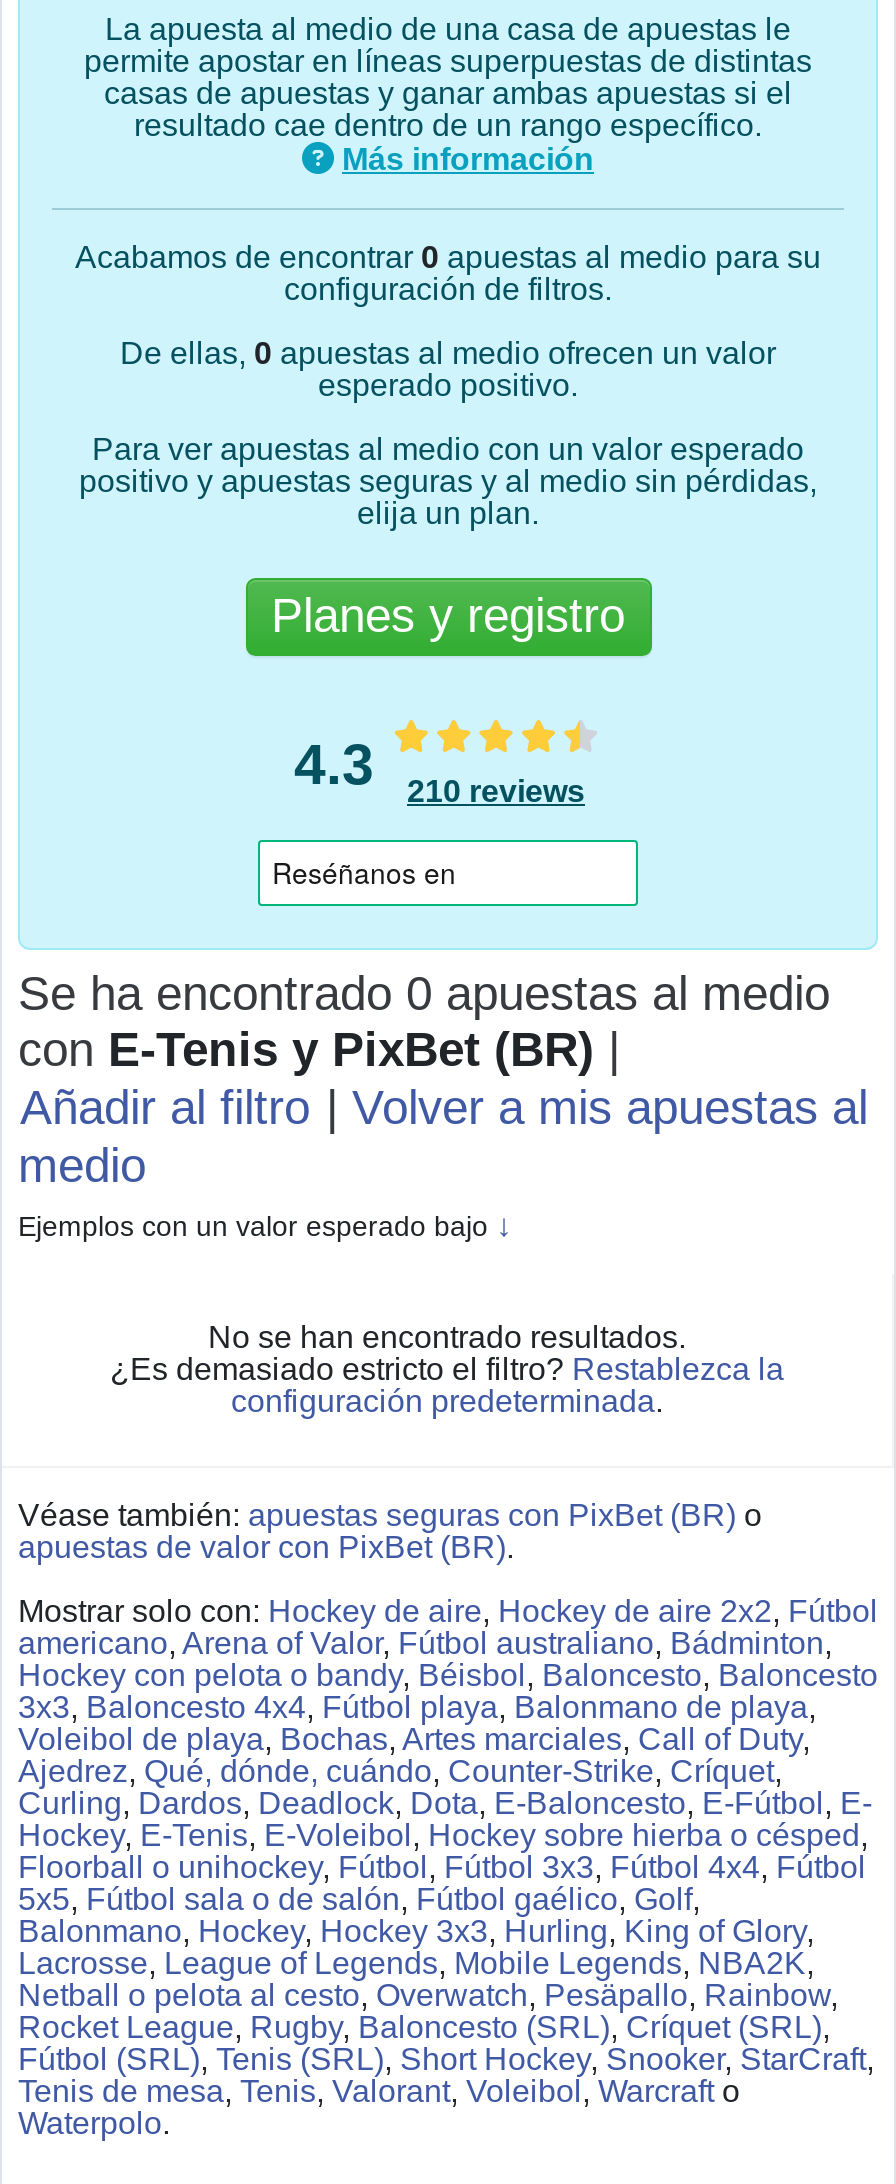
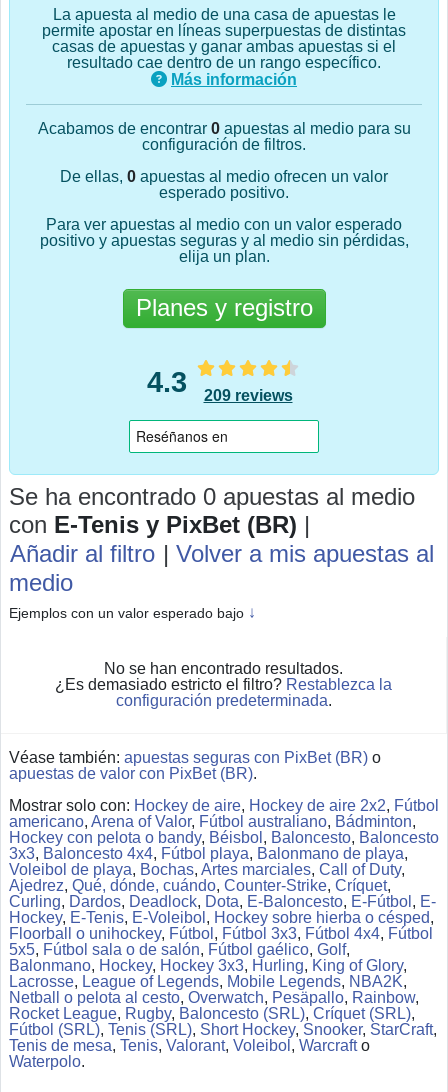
- 4.3 210 reviews
+ 4.3 209 reviews
